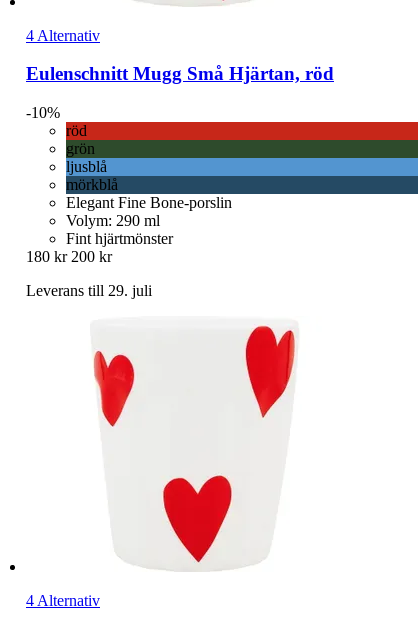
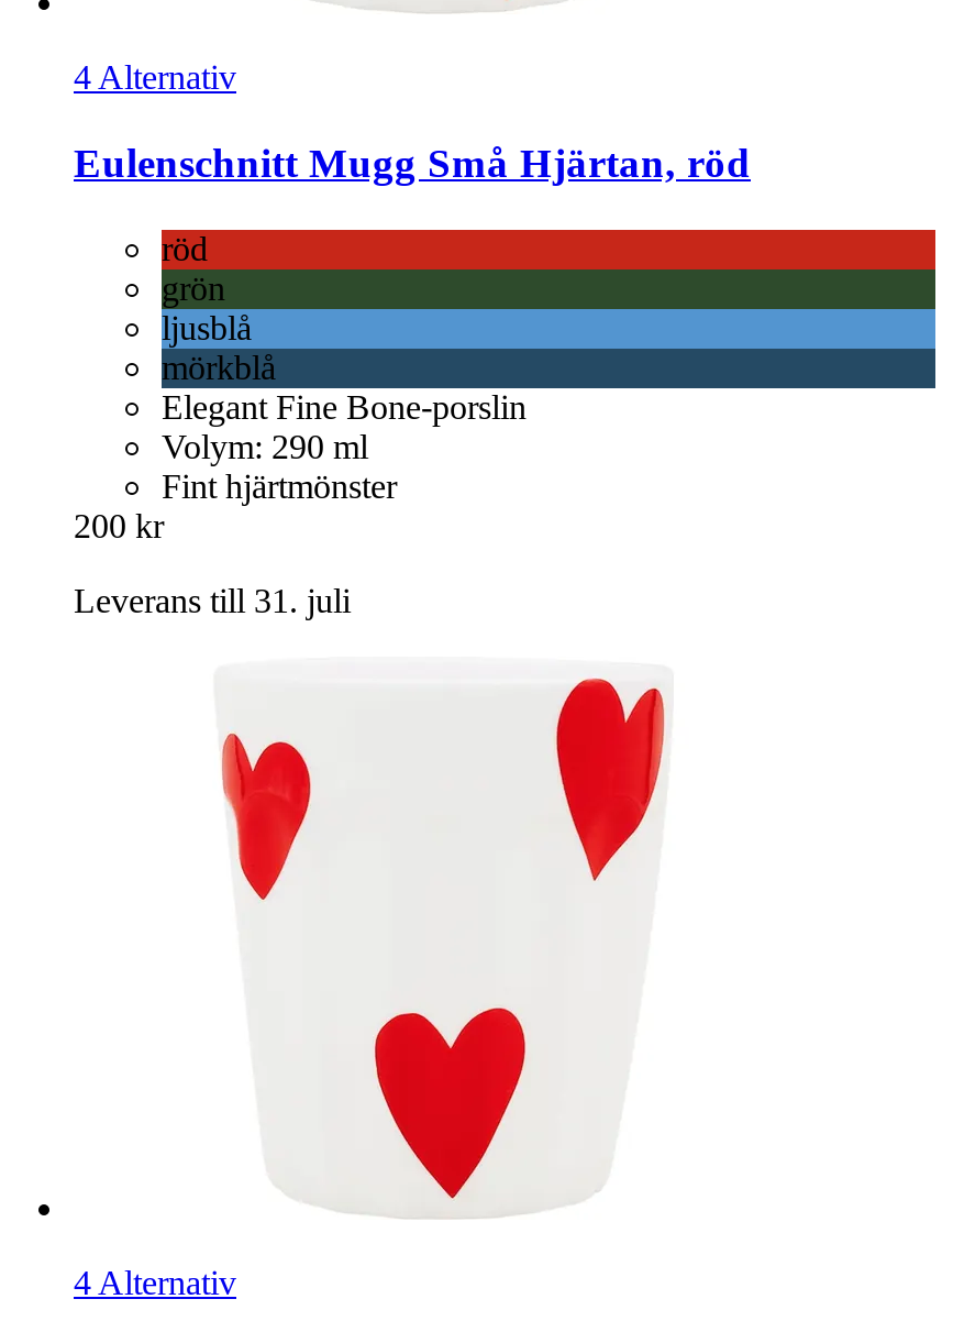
- -10%

- 180 kr 200 kr
+ 200 kr

- Leverans till 29. juli
+ Leverans till 31. juli
